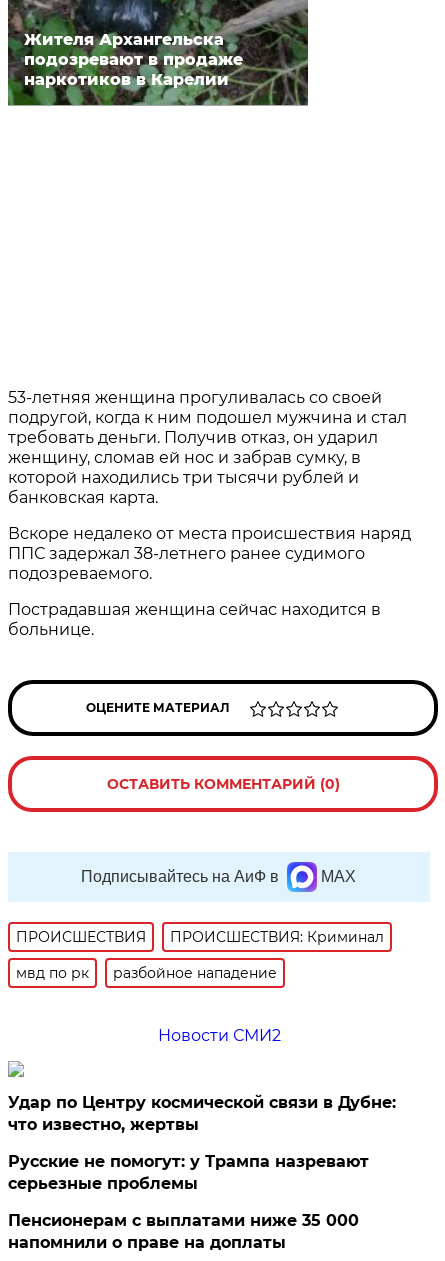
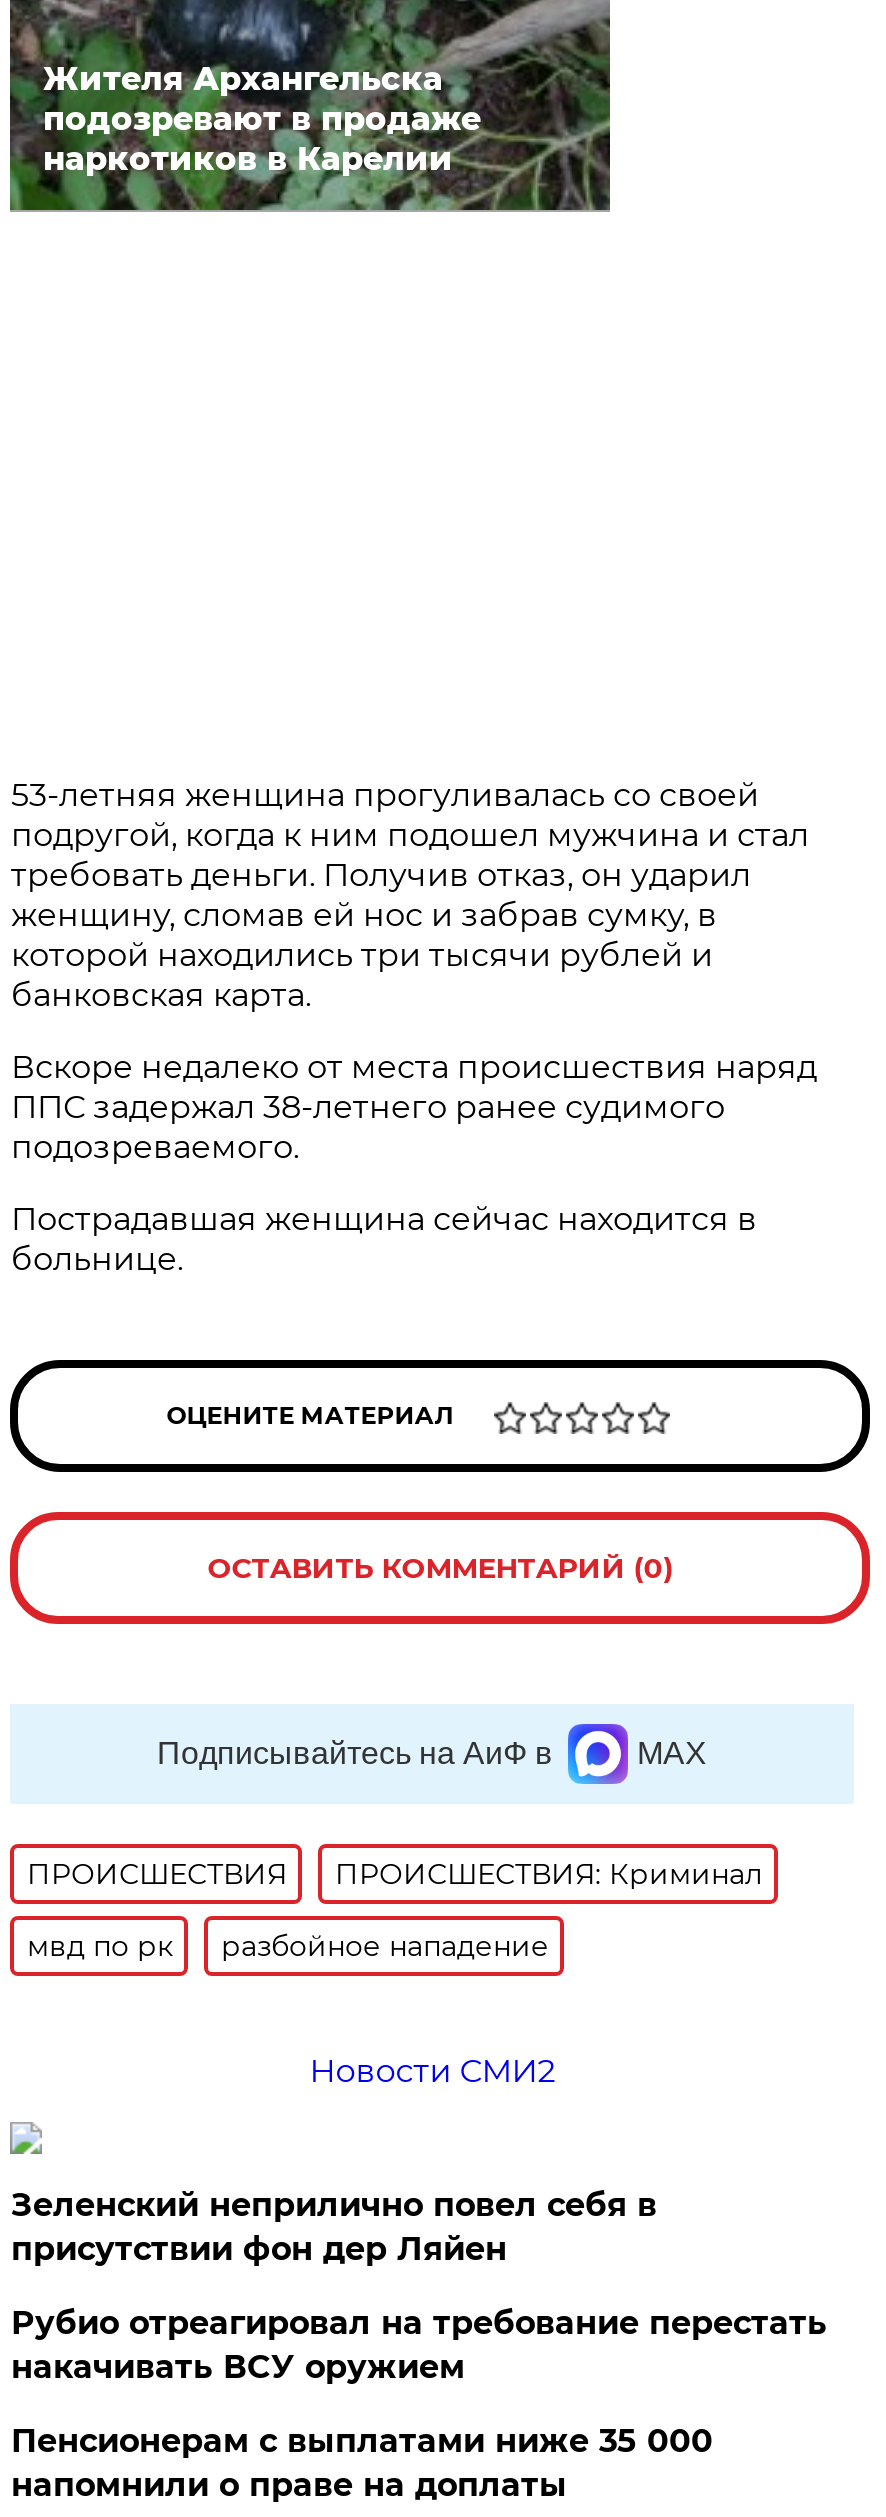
- Удар по Центру космической связи в Дубне:
- что известно, жертвы
+ Зеленский неприлично повел cебя в
+ присутствии фон дер Ляйен

- Русские не помогут: у Трампа назревают
- серьезные проблемы
+ Рубио отреагировал на требование перестать
+ накачивать ВСУ оружием
